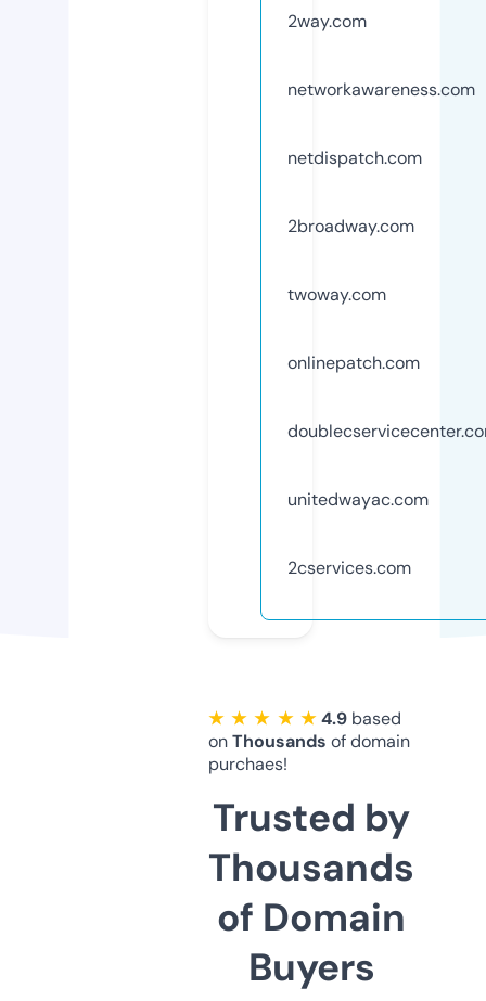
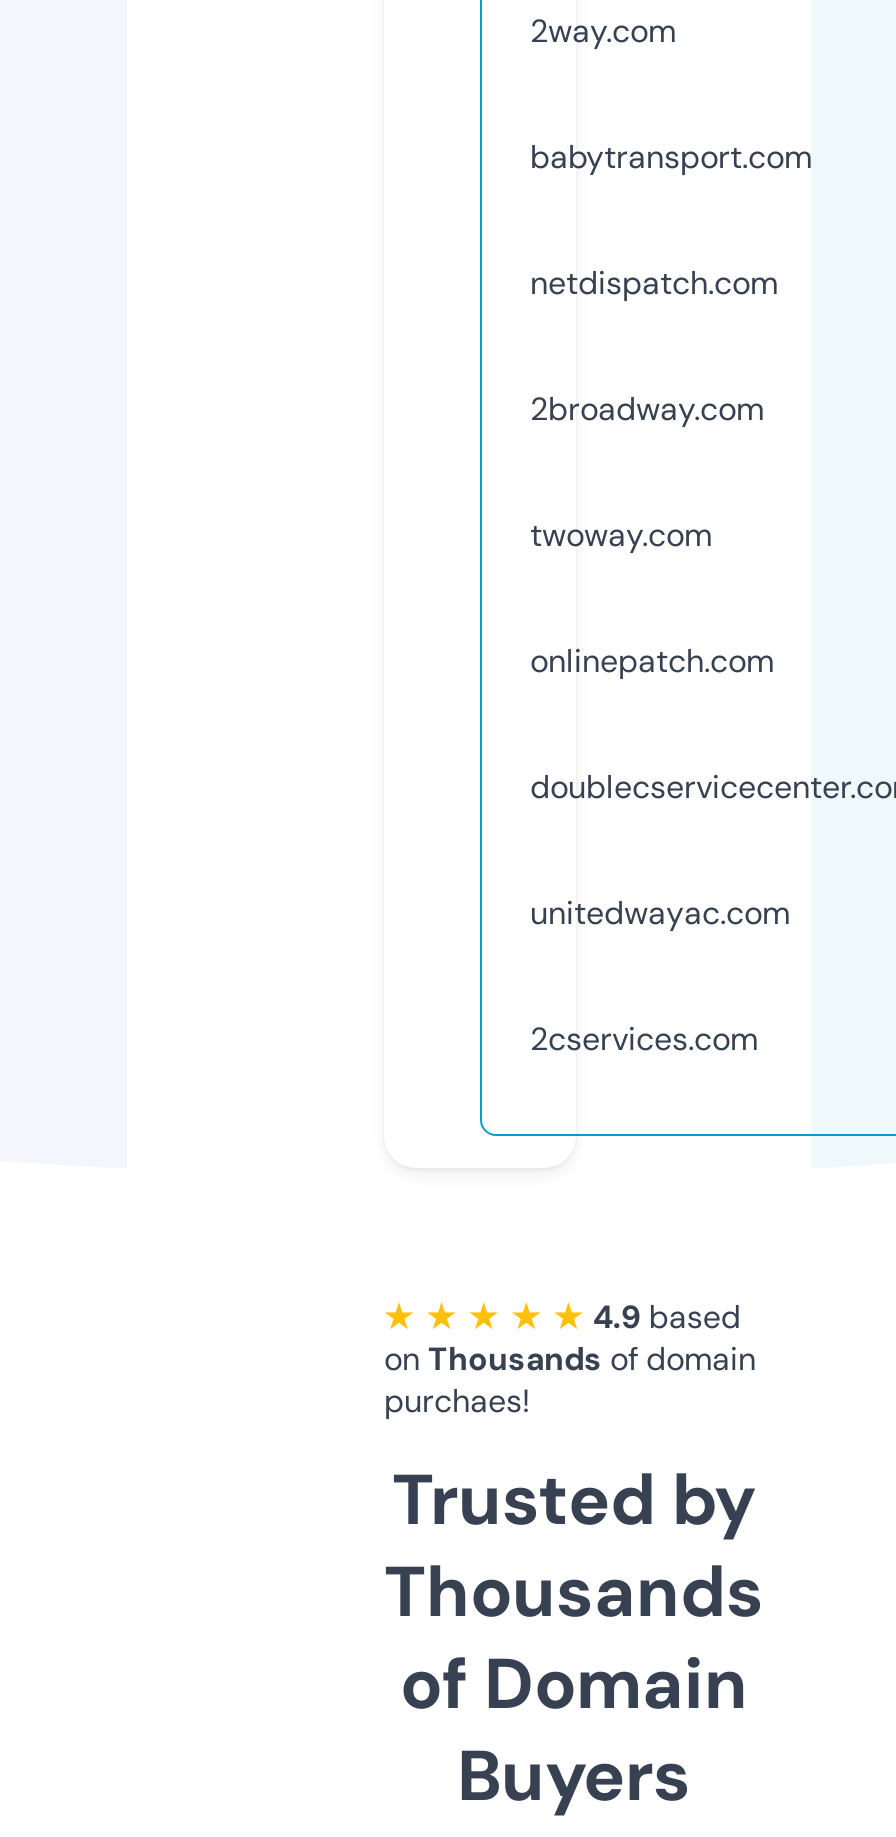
- networkawareness.com
+ babytransport.com
